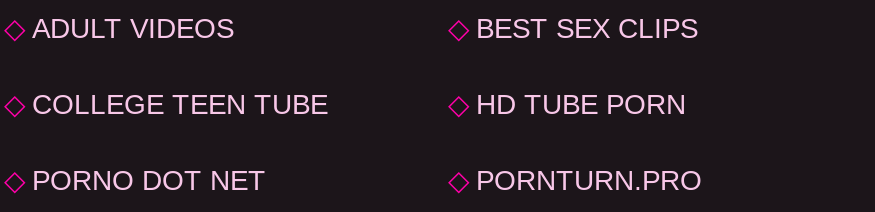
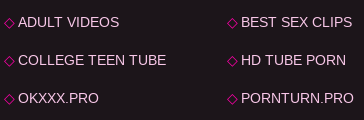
- PORNO DOT NET
+ OKXXX.PRO
